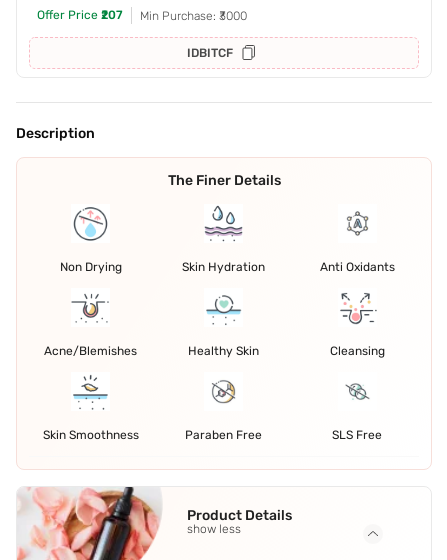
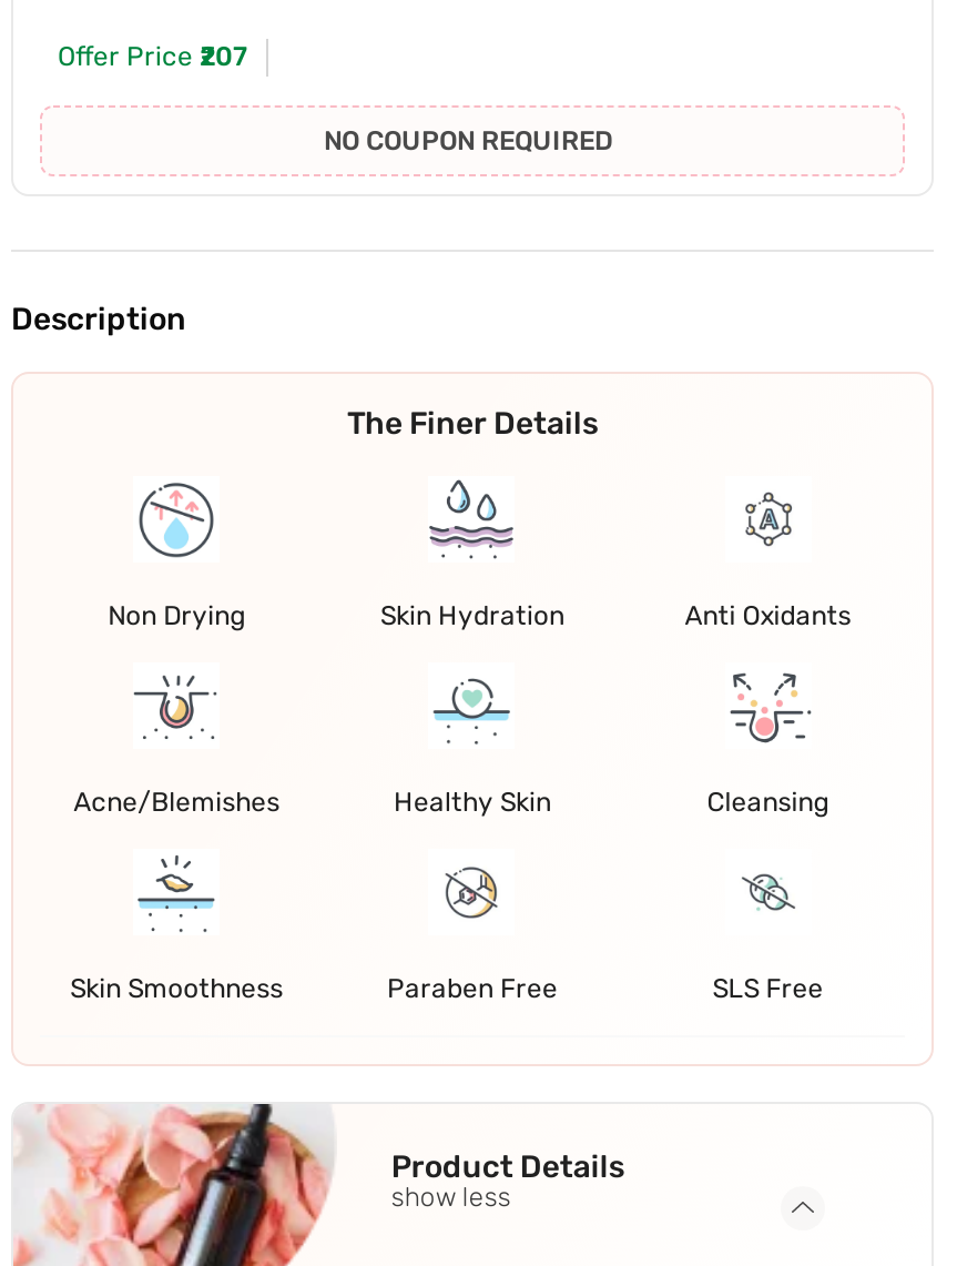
- Min Purchase: ₹3000
- IDBITCF
+ NO COUPON REQUIRED
